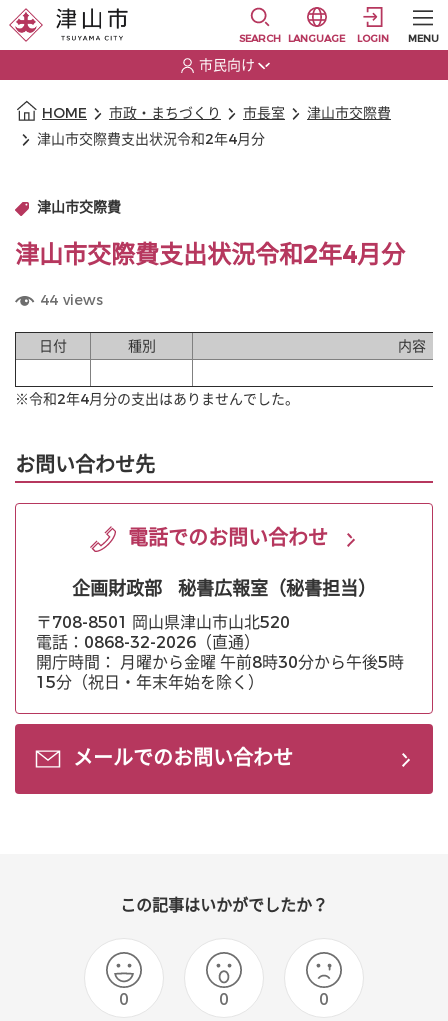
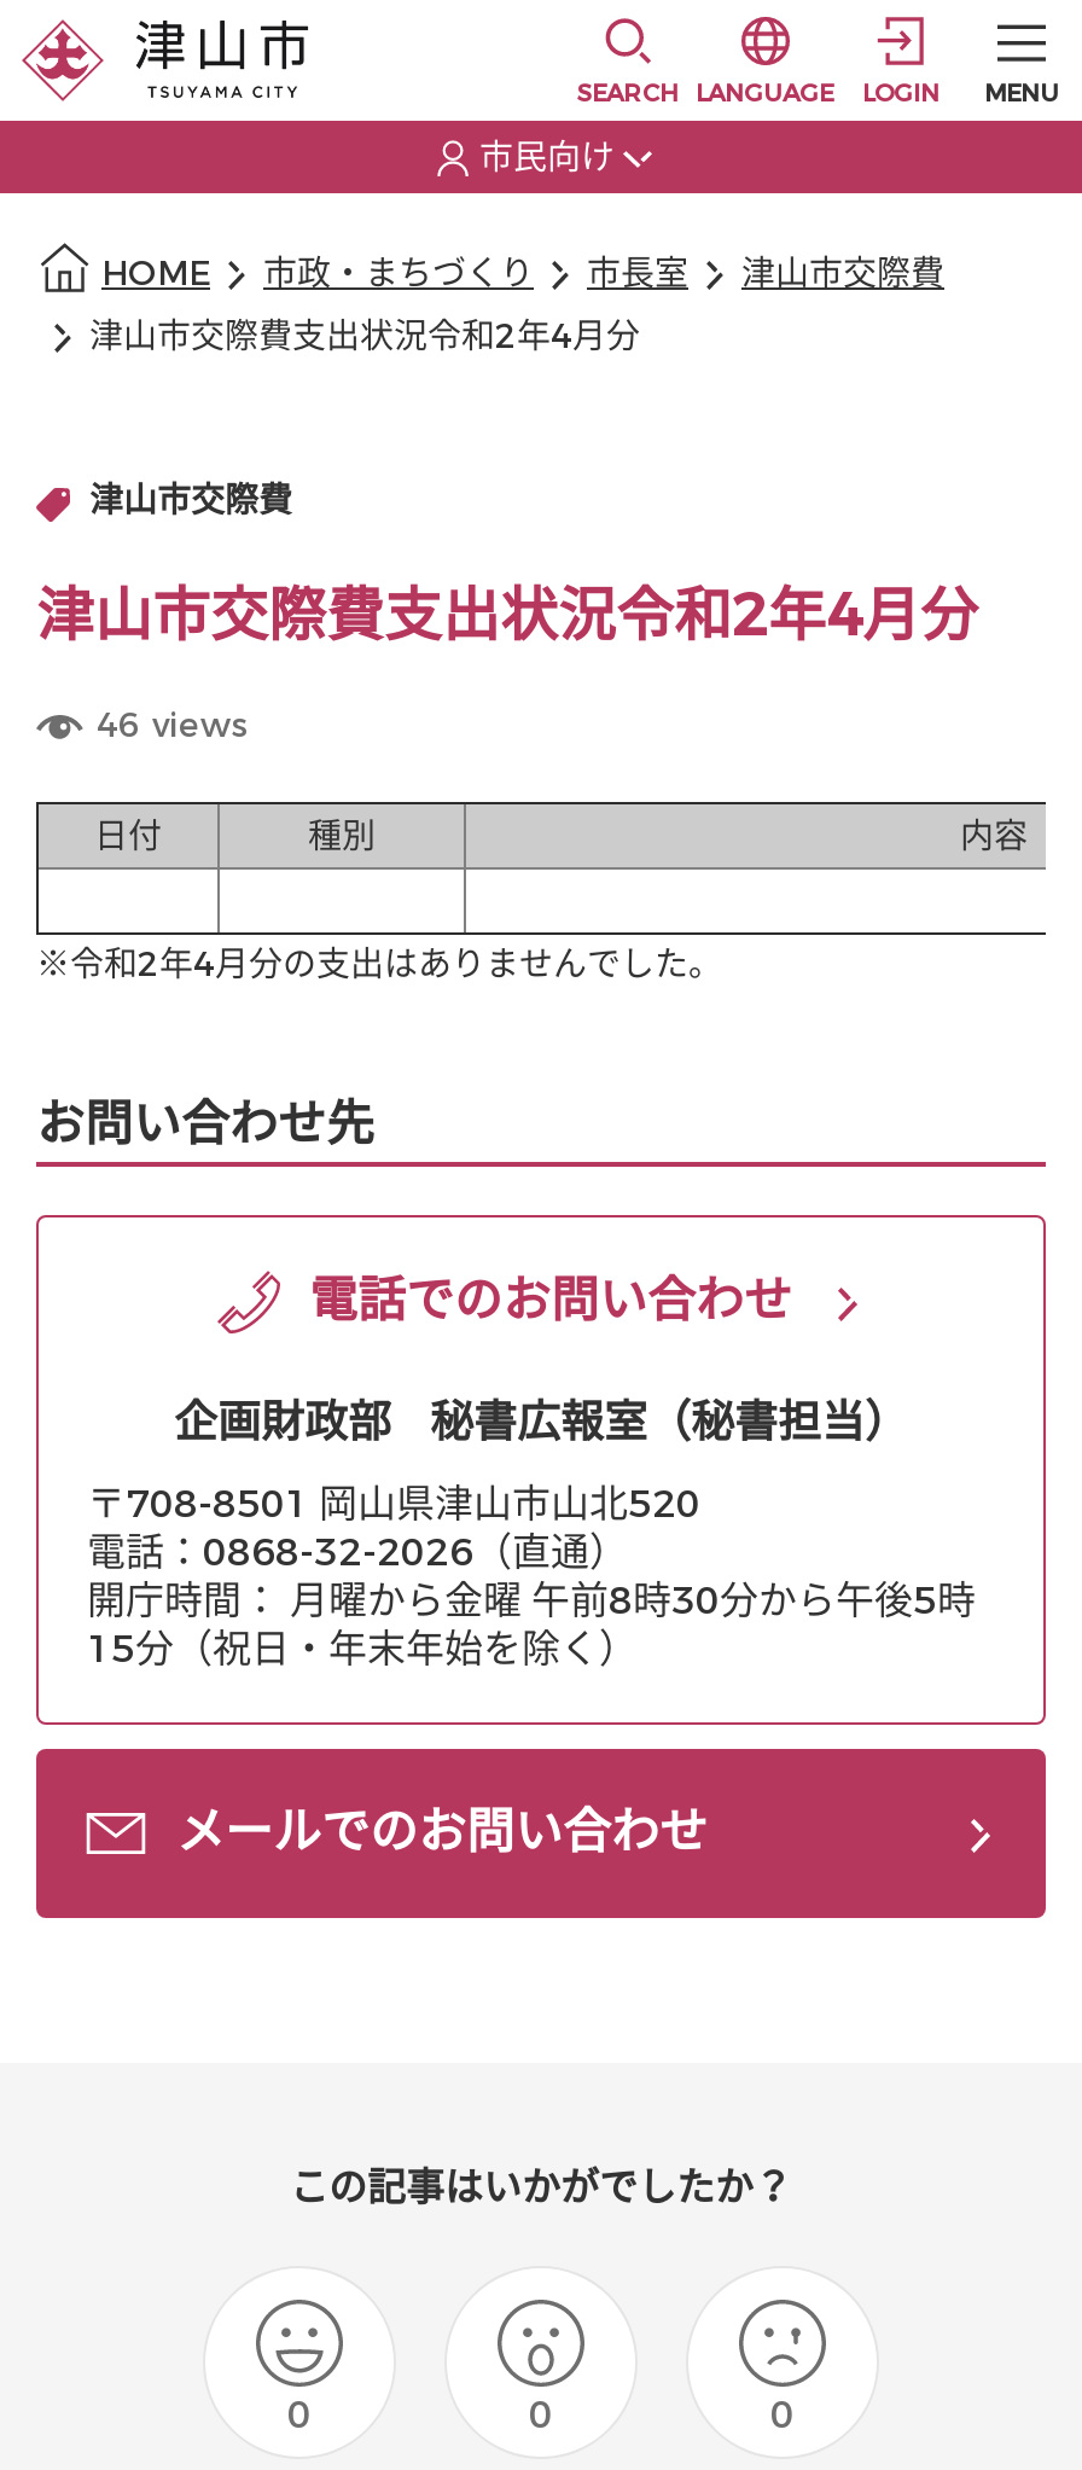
- 44 views
+ 46 views
